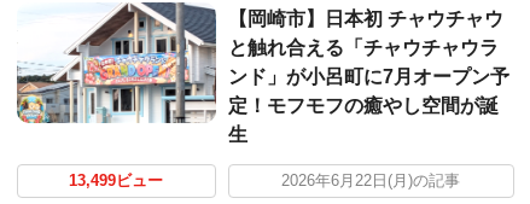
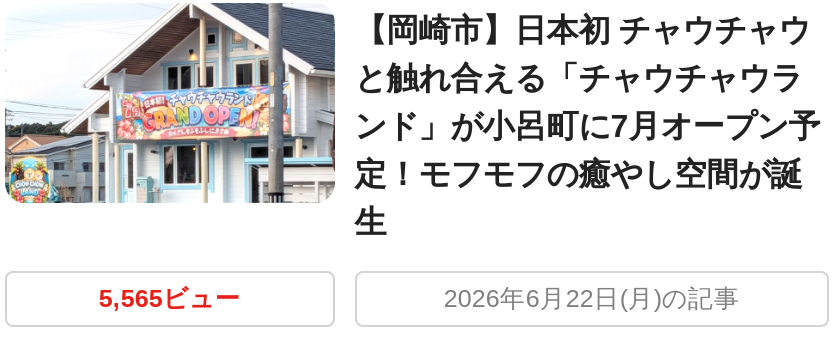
- 13,499ビュー
+ 5,565ビュー
